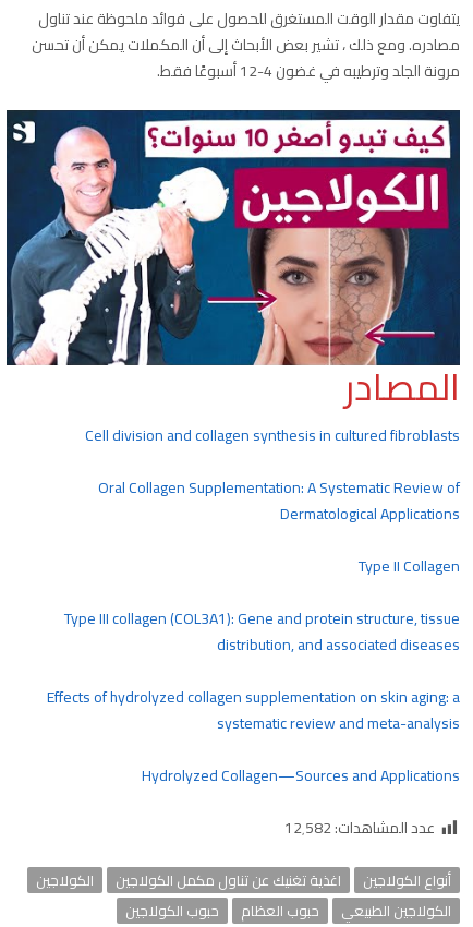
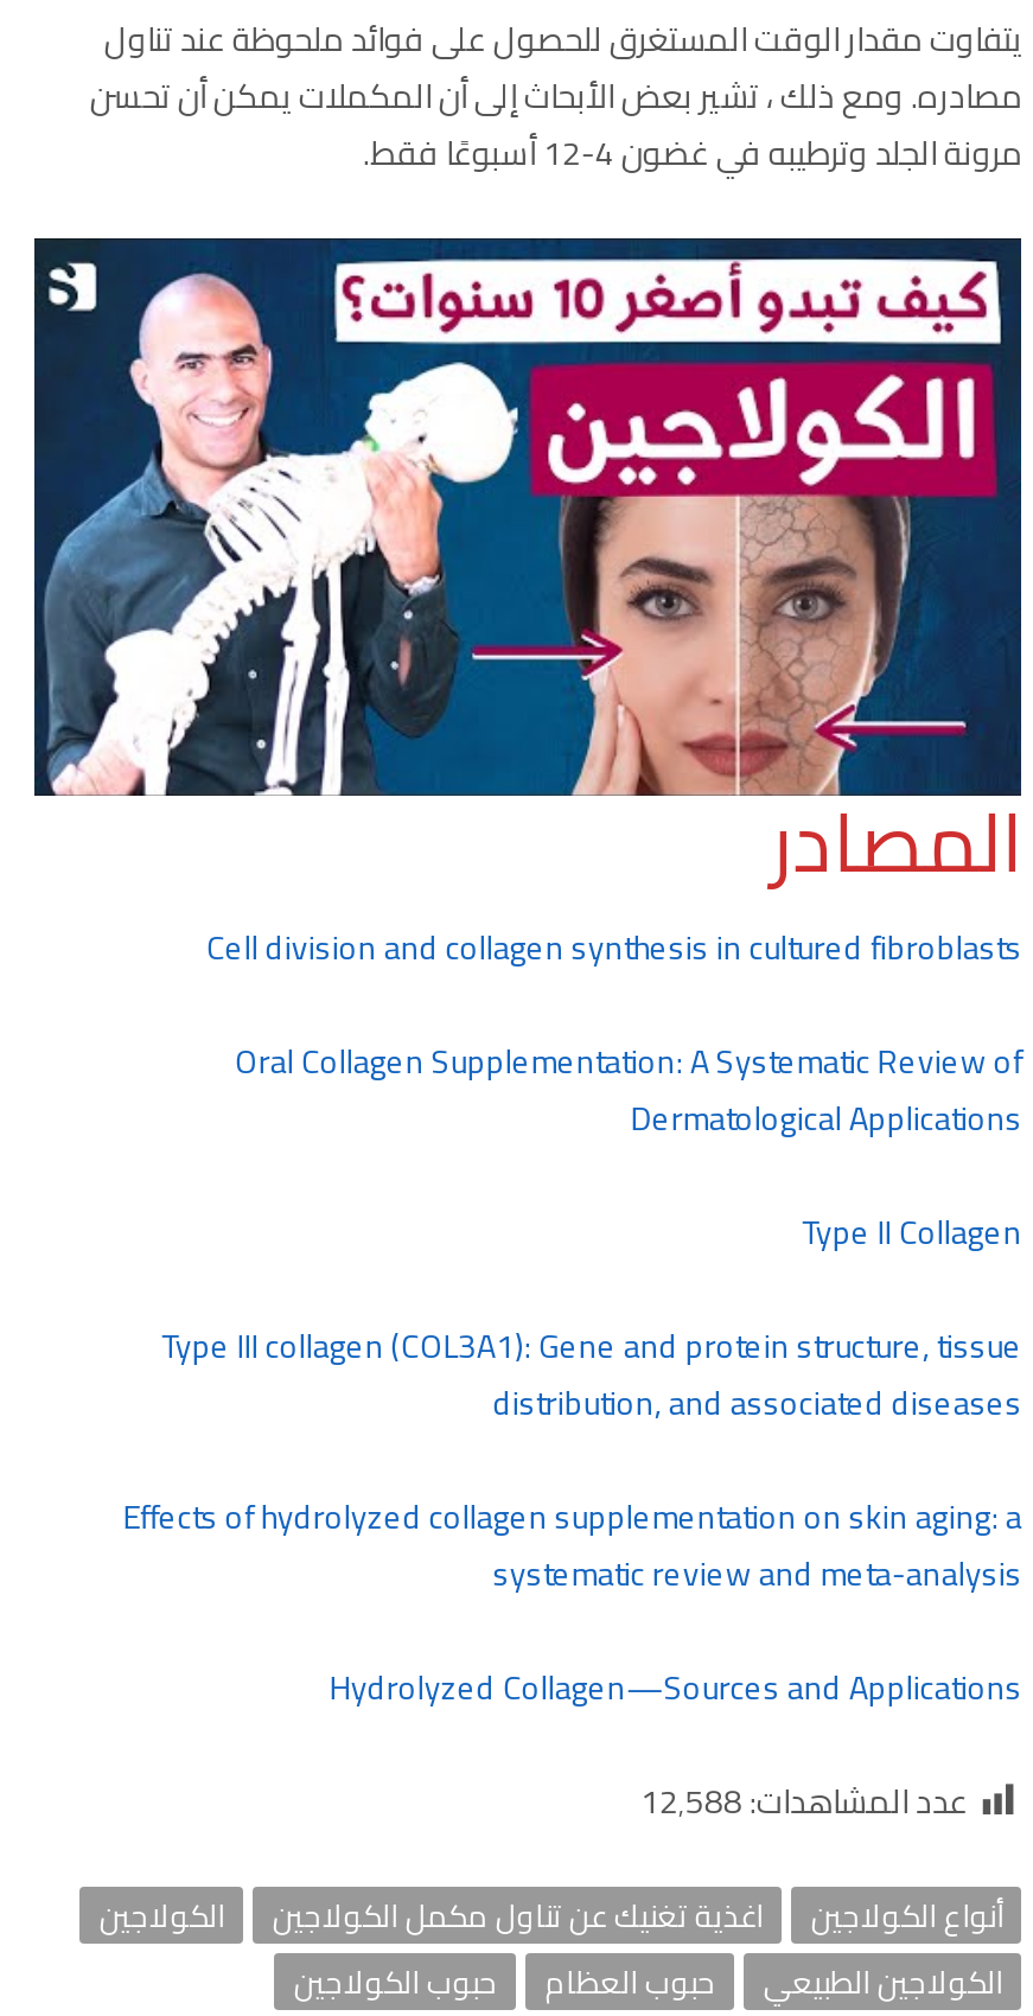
- عدد المشاهدات: 12٬582
+ عدد المشاهدات: 12٬588
